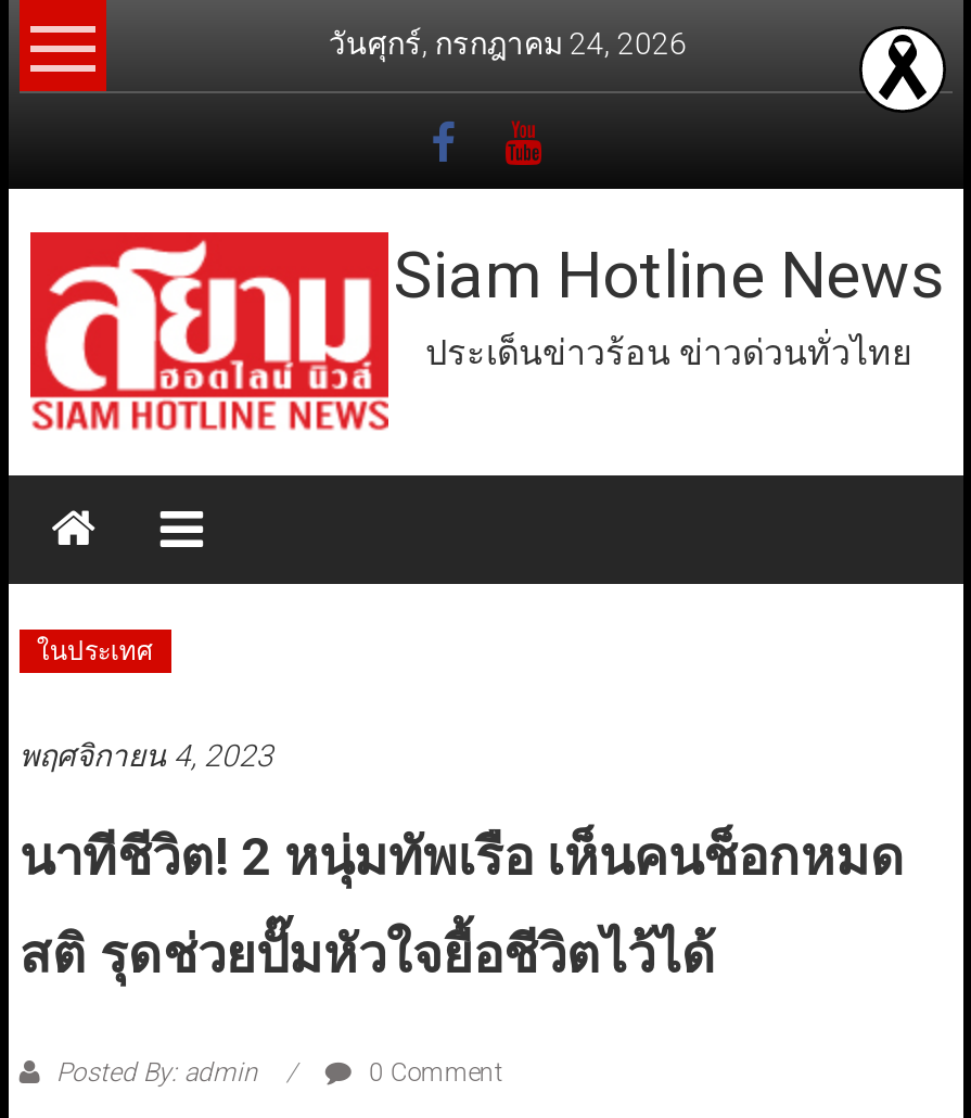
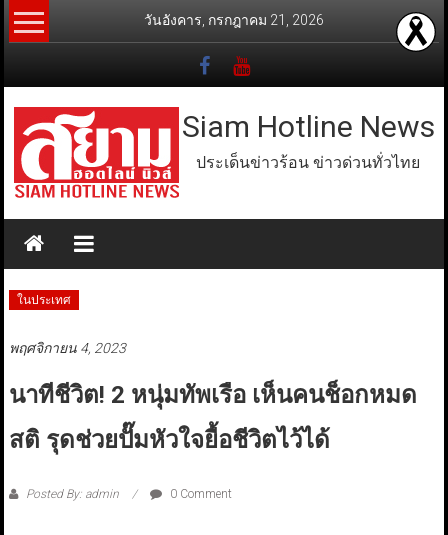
- วันศุกร์, กรกฎาคม 24, 2026
+ วันอังคาร, กรกฎาคม 21, 2026
